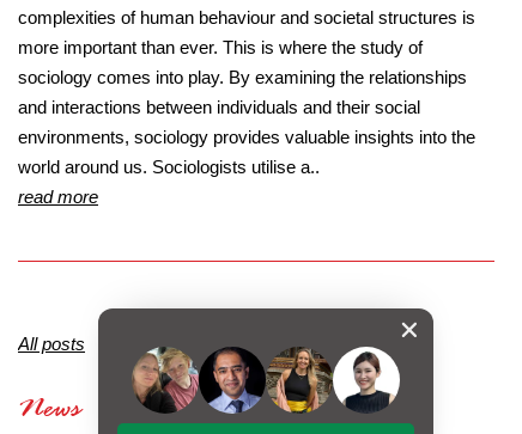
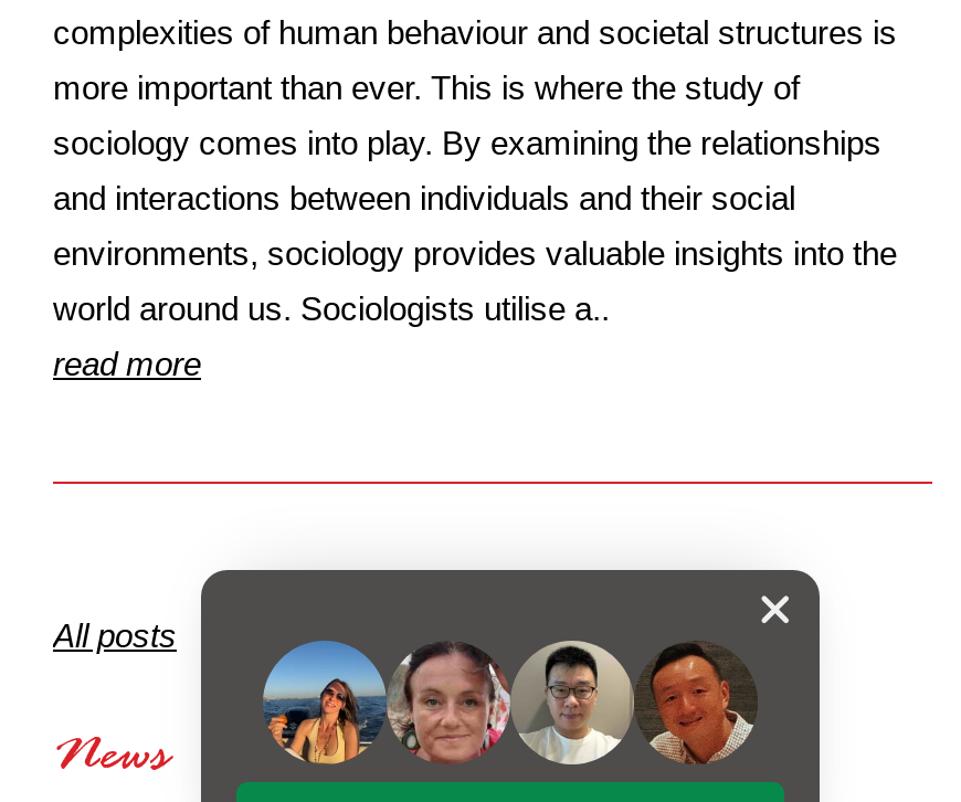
- [image]
+ [image]
